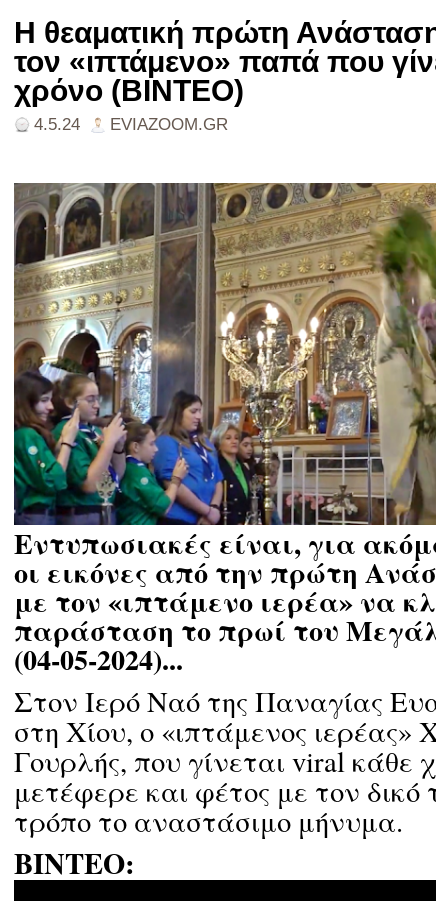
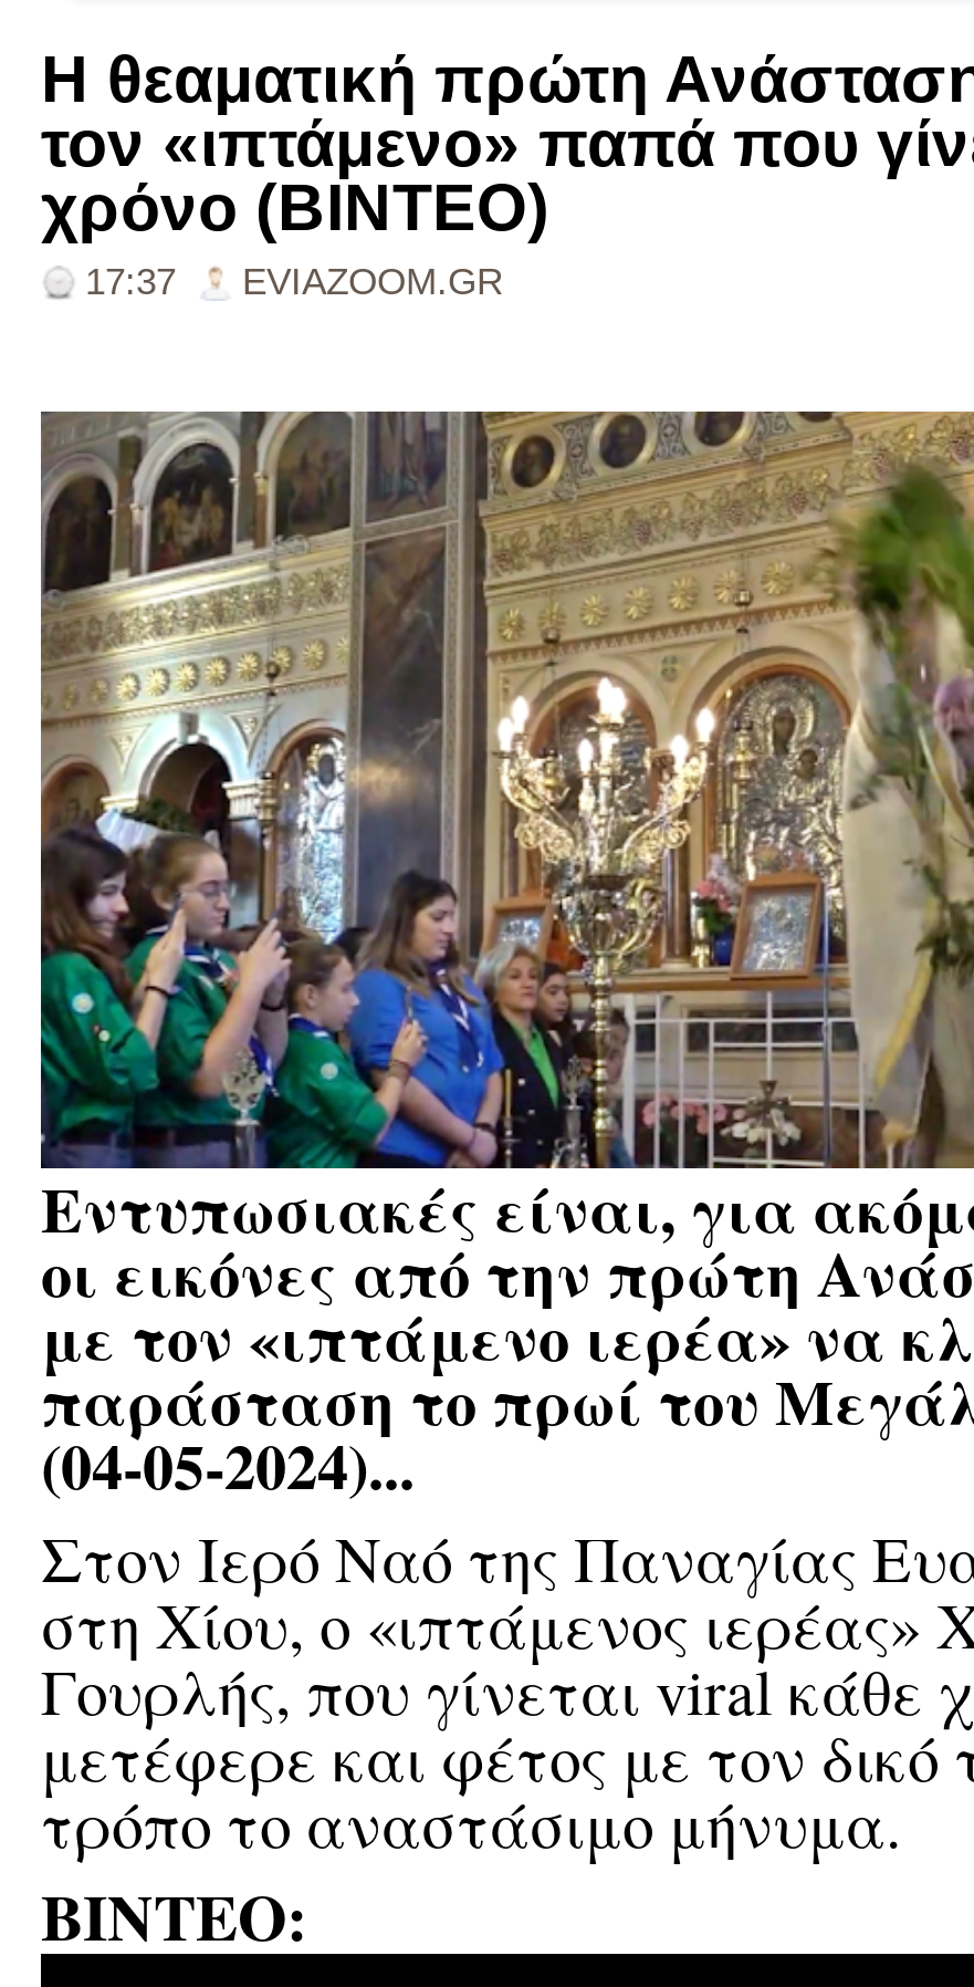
- 4.5.24 EVIAZOOM.GR
+ 17:37 EVIAZOOM.GR
